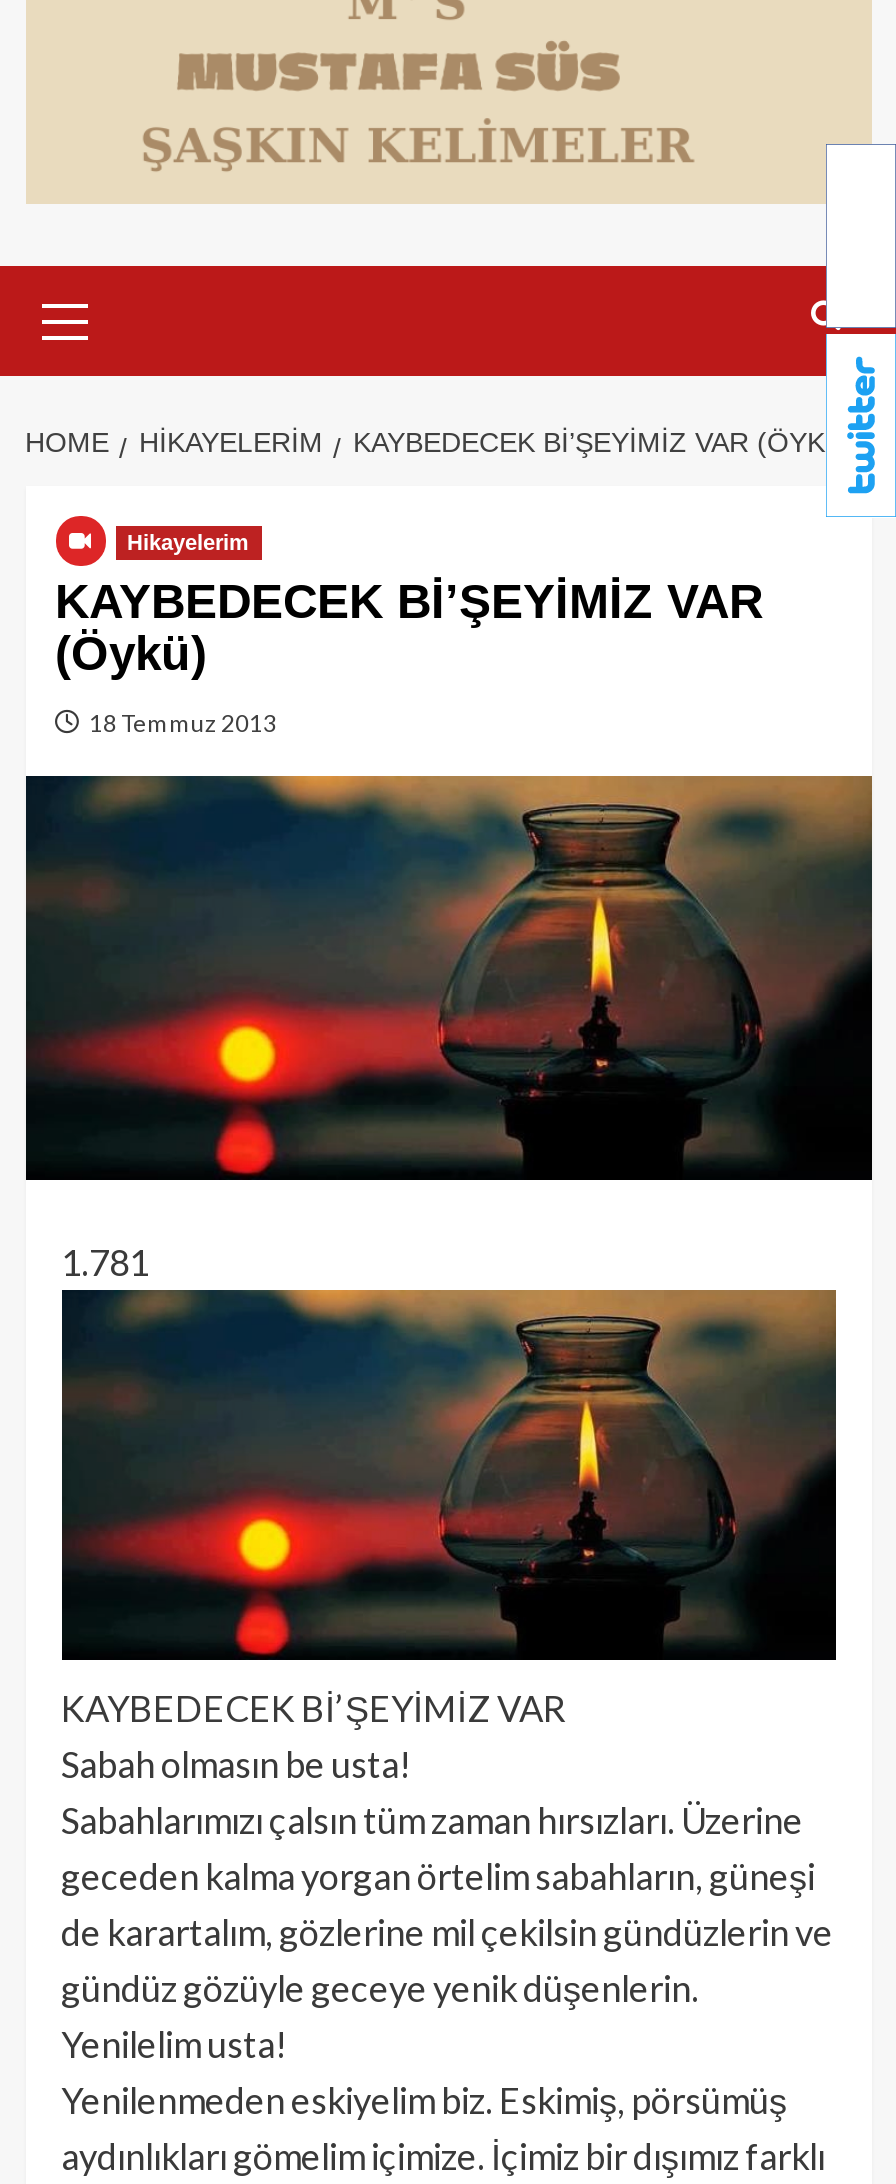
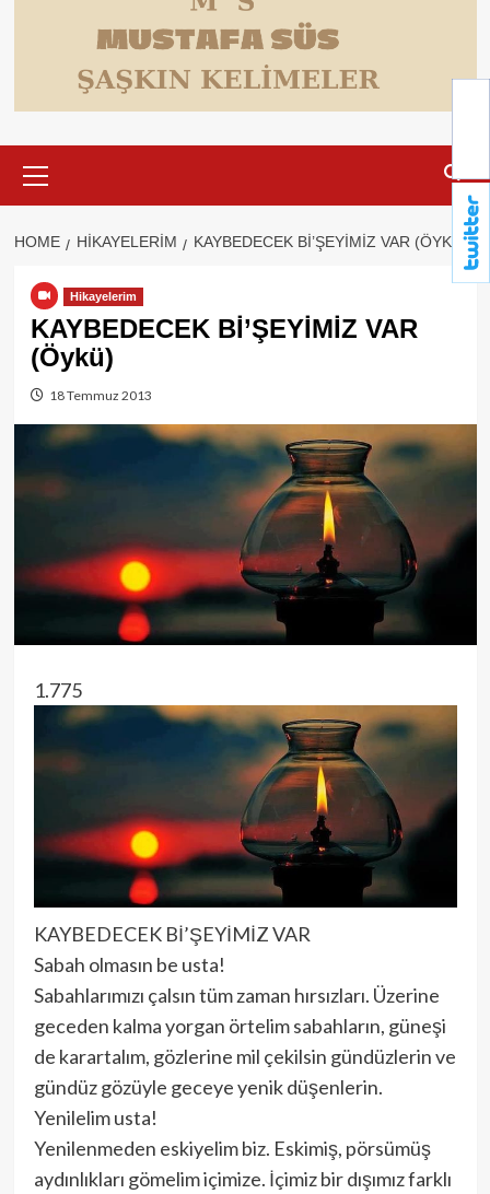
- 1.781
+ 1.775
